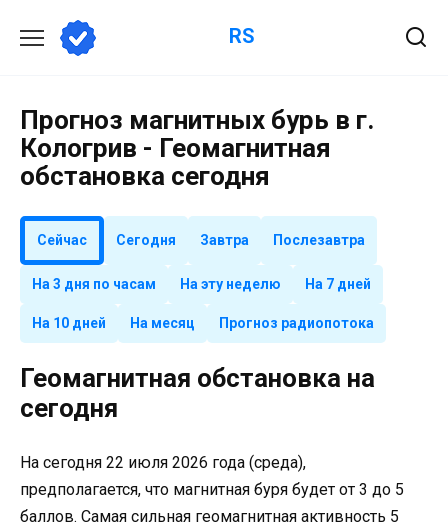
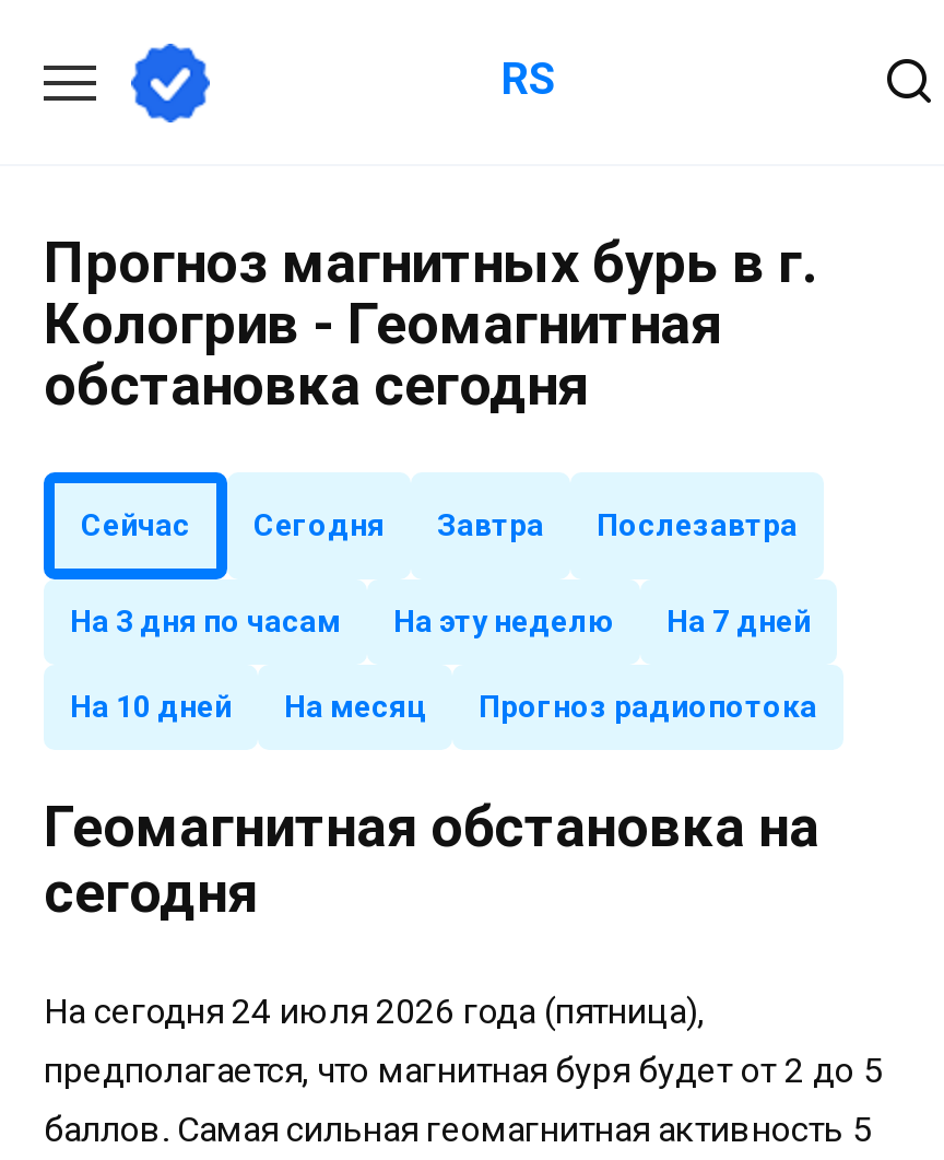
- На сегодня 22 июля 2026 года (среда),
+ На сегодня 24 июля 2026 года (пятница),

- предполагается, что магнитная буря будет от 3 до 5
+ предполагается, что магнитная буря будет от 2 до 5
